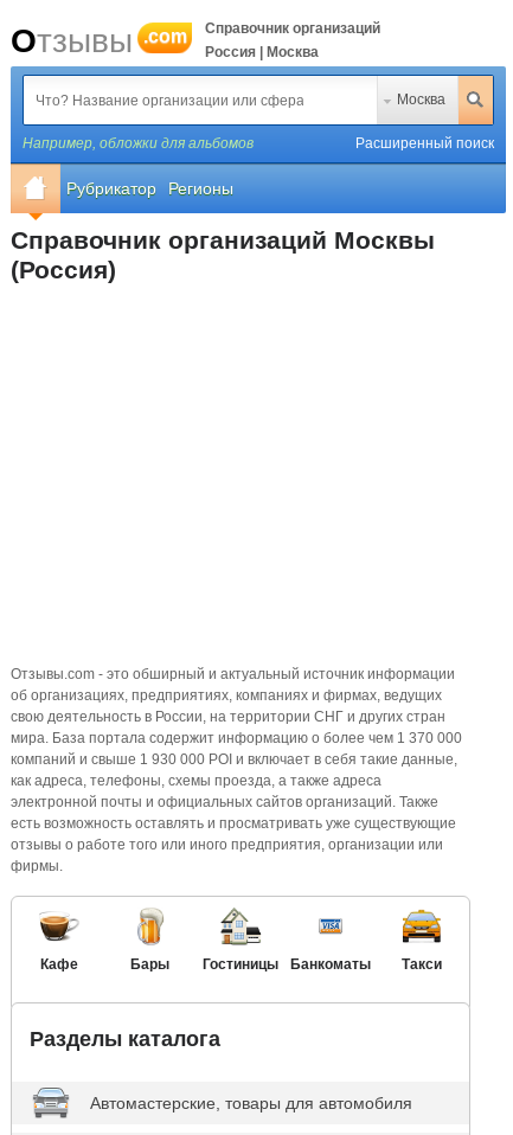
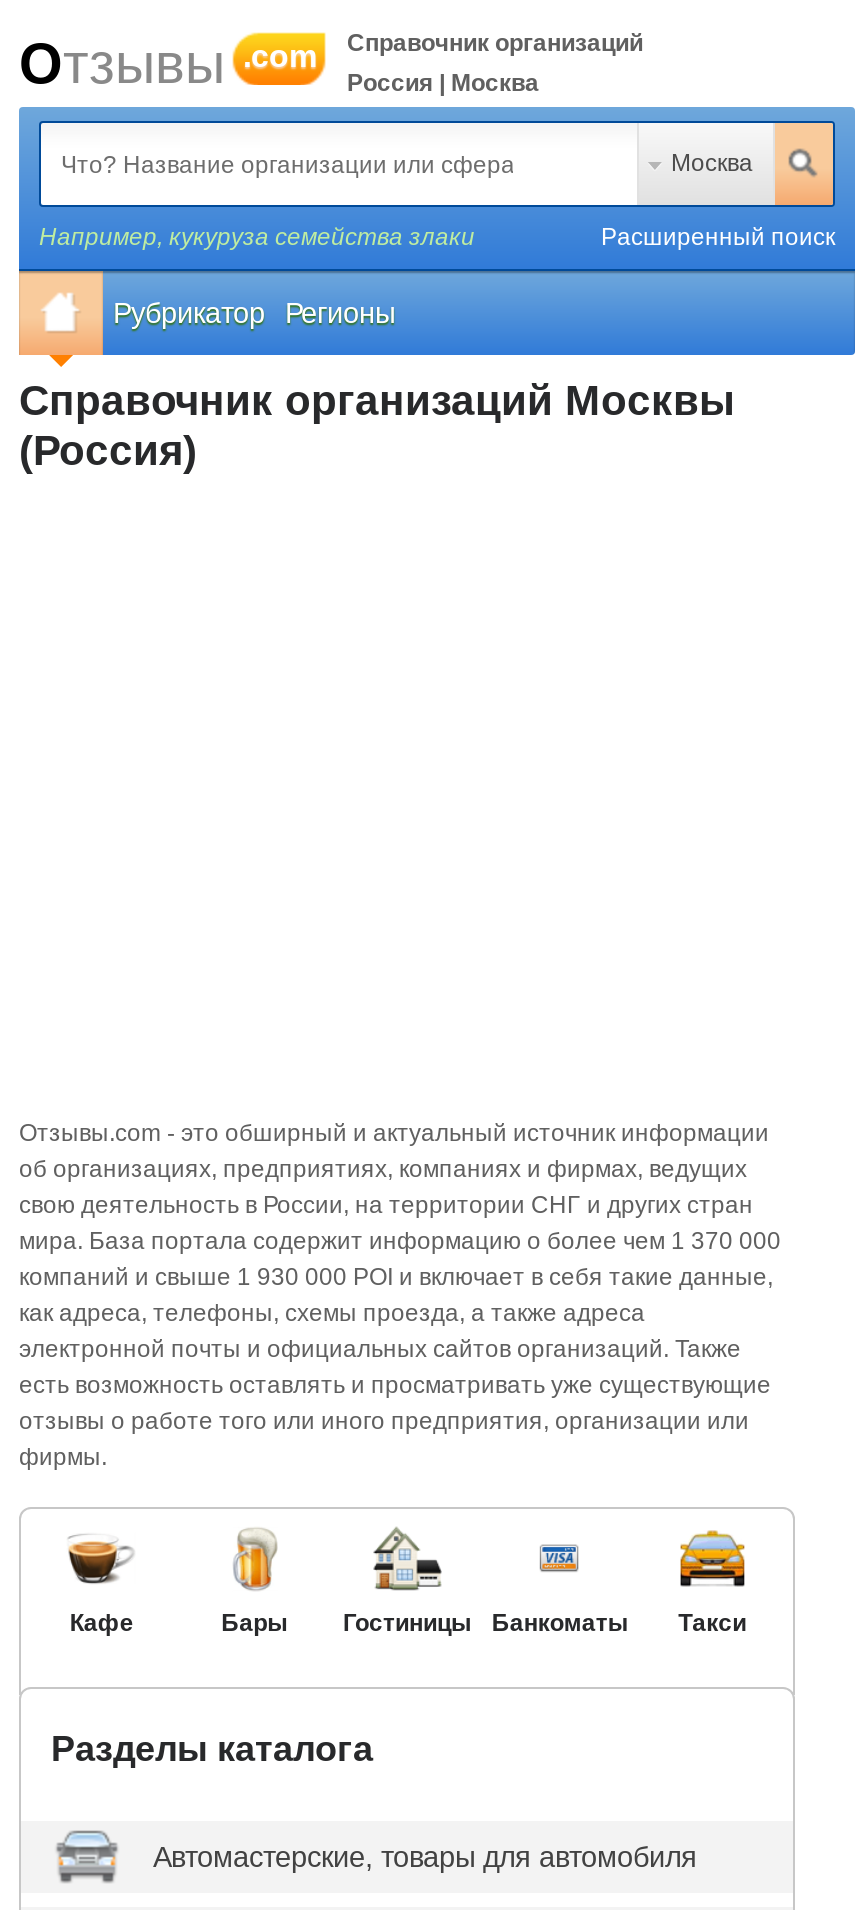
- Например, обложки для альбомов
+ Например, кукуруза семейства злаки
